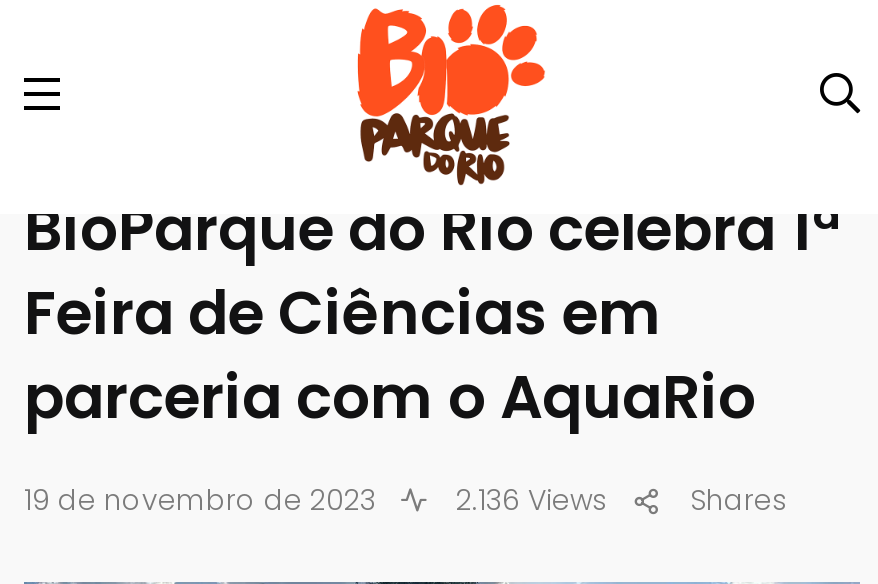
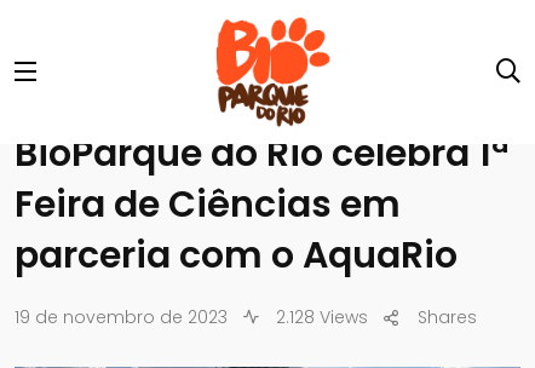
- 19 de novembro de 2023 2.136 Views
+ 19 de novembro de 2023 2.128 Views
